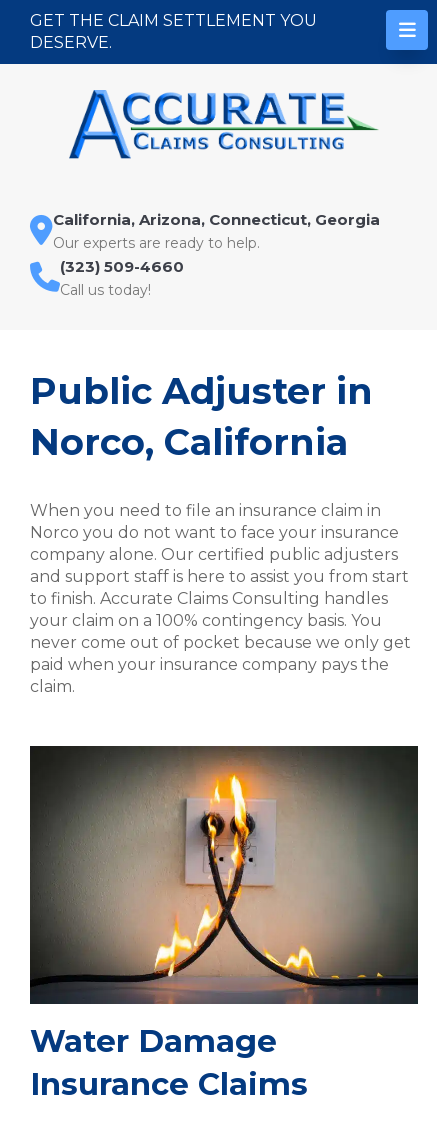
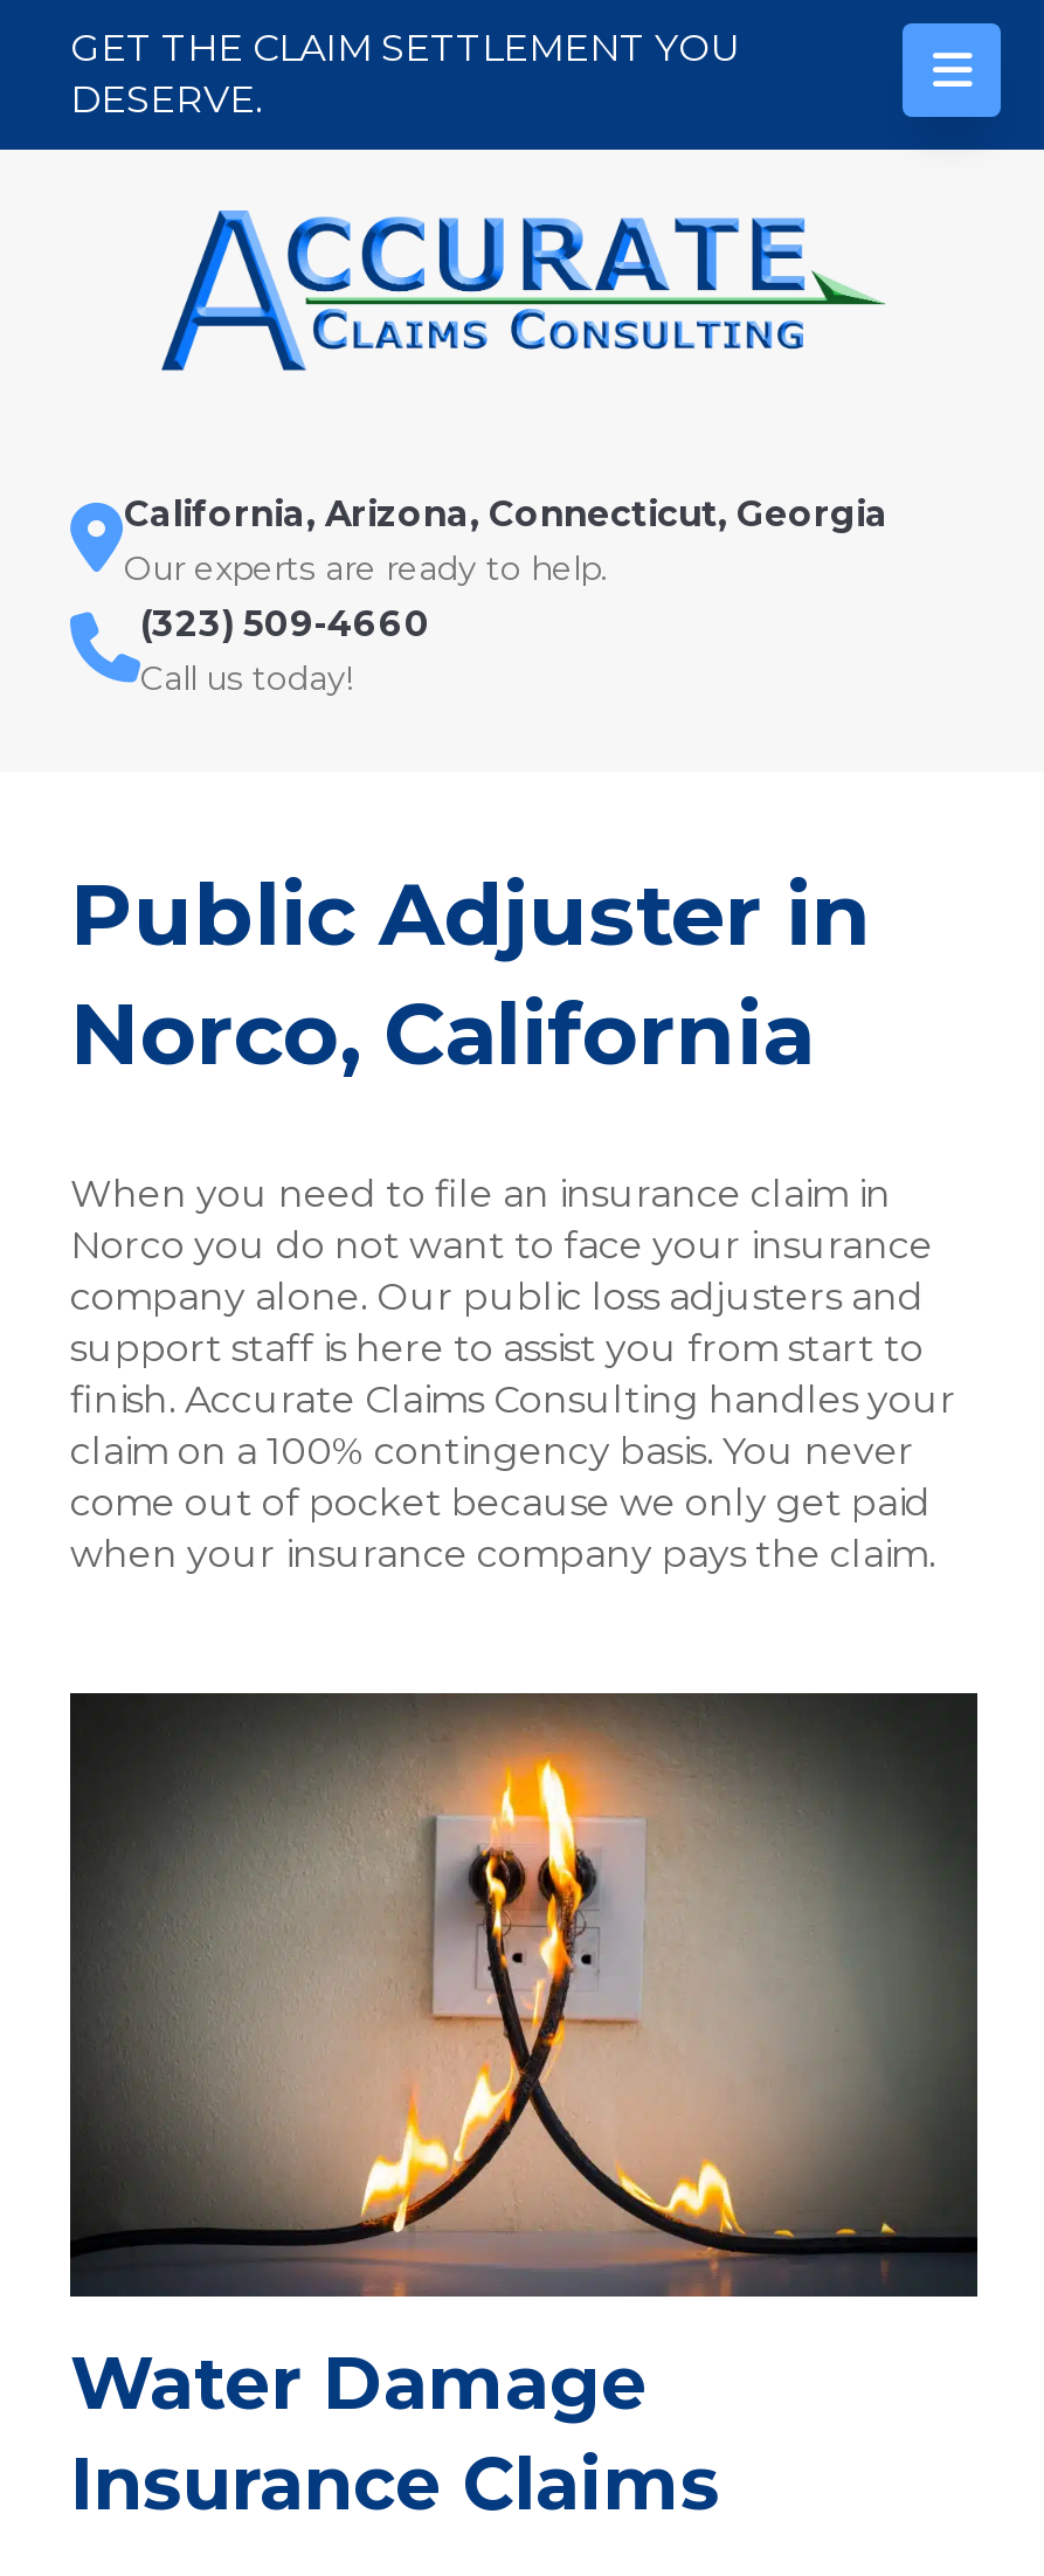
- company alone. Our certified public adjusters
- and support staff is here to assist you from start
- to finish. Accurate Claims Consulting handles
- your claim on a 100% contingency basis. You
- never come out of pocket because we only get
- paid when your insurance company pays the
- claim.
+ company alone. Our public loss adjusters and
+ support staff is here to assist you from start to
+ finish. Accurate Claims Consulting handles your
+ claim on a 100% contingency basis. You never
+ come out of pocket because we only get paid
+ when your insurance company pays the claim.
